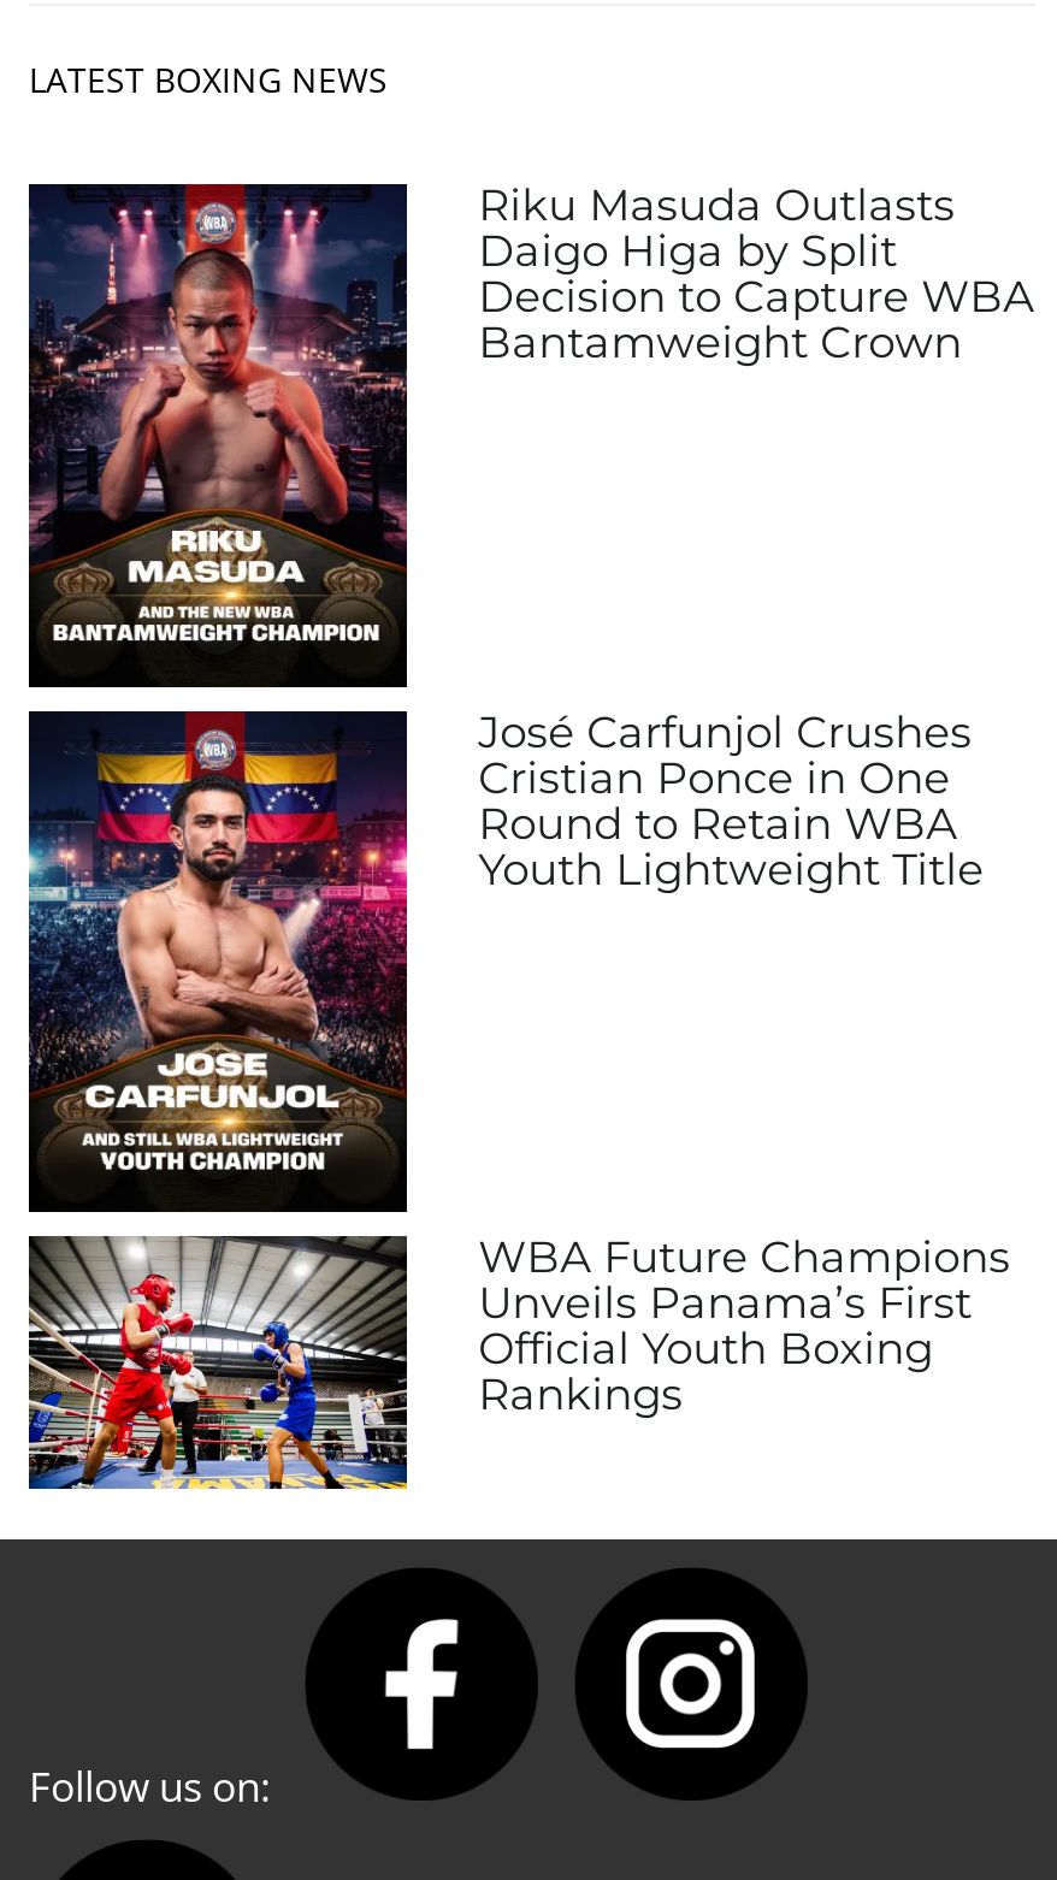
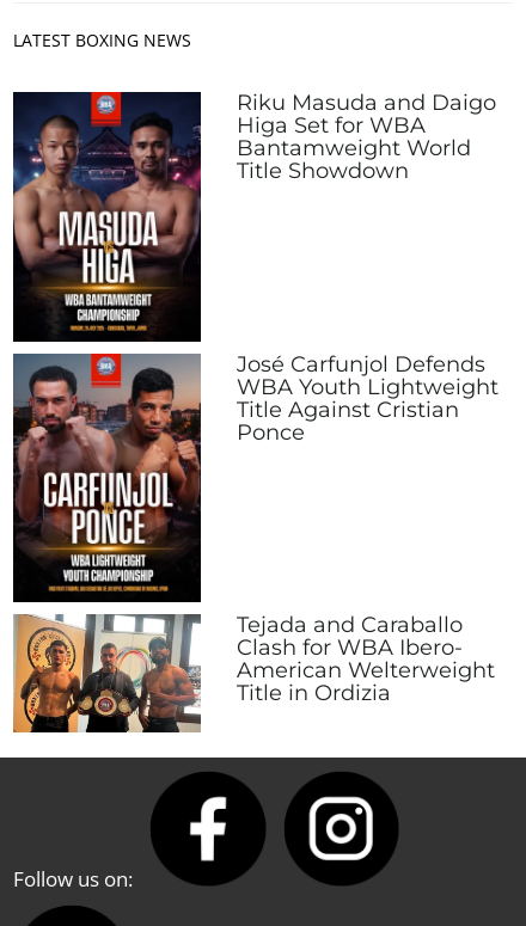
- [image]
- Riku Masuda Outlasts
- Daigo Higa by Split
- Decision to Capture WBA
- Bantamweight Crown
+ [image]
+ Riku Masuda and Daigo
+ Higa Set for WBA
+ Bantamweight World
+ Title Showdown

- [image]
- José Carfunjol Crushes
- Cristian Ponce in One
- Round to Retain WBA
- Youth Lightweight Title
+ [image]
+ José Carfunjol Defends
+ WBA Youth Lightweight
+ Title Against Cristian
+ Ponce

- [image]
- WBA Future Champions
- Unveils Panama’s First
- Official Youth Boxing
- Rankings
+ [image]
+ Tejada and Caraballo
+ Clash for WBA Ibero-
+ American Welterweight
+ Title in Ordizia
